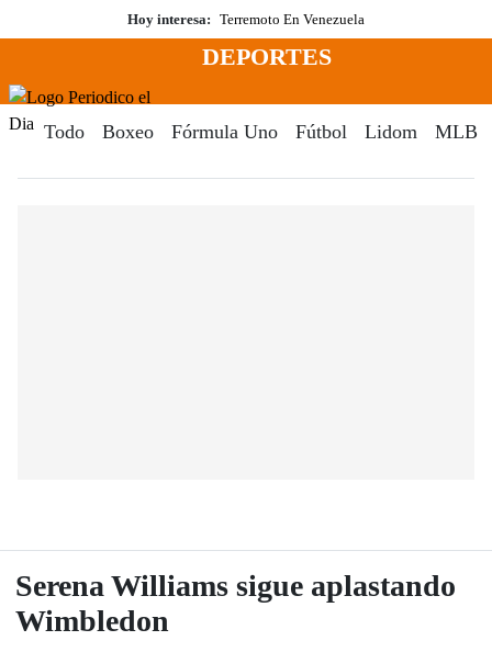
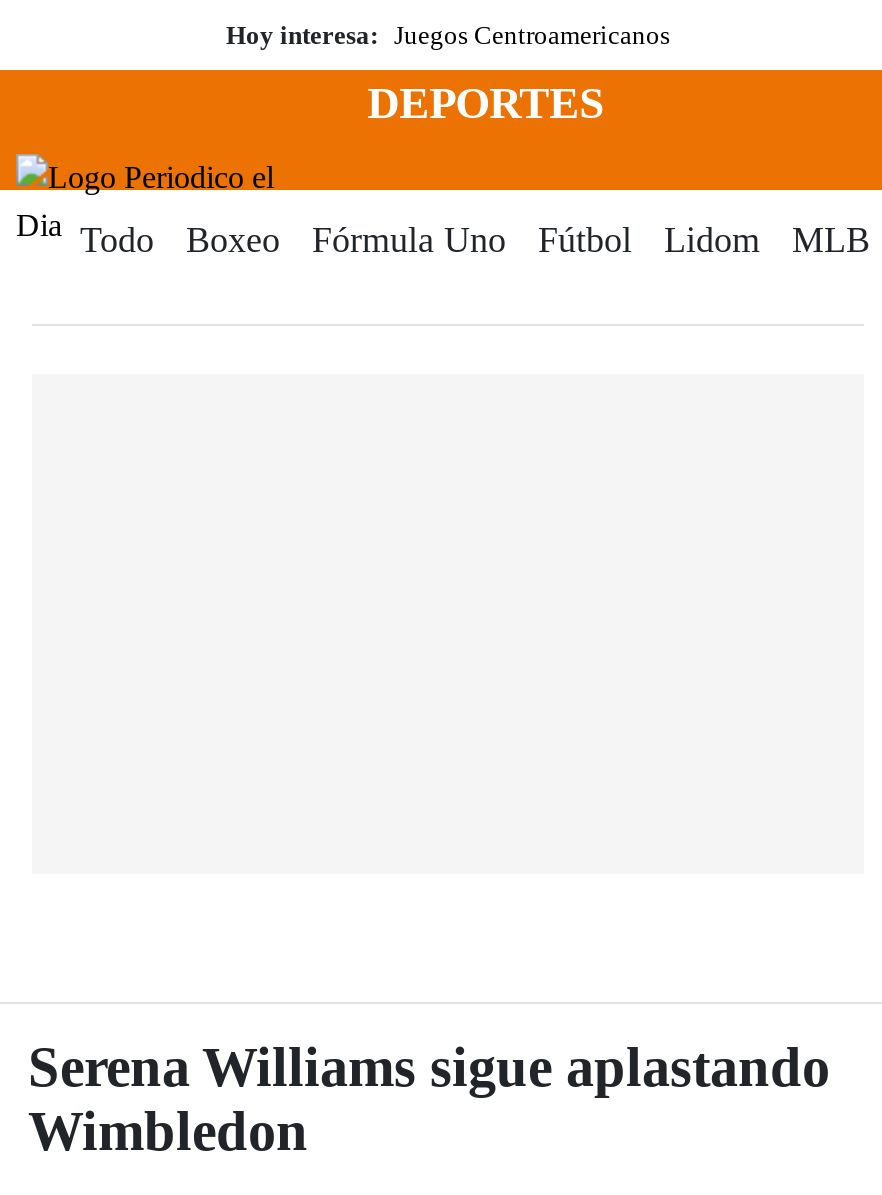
- Hoy interesa: Terremoto En Venezuela
+ Hoy interesa: Juegos Centroamericanos
